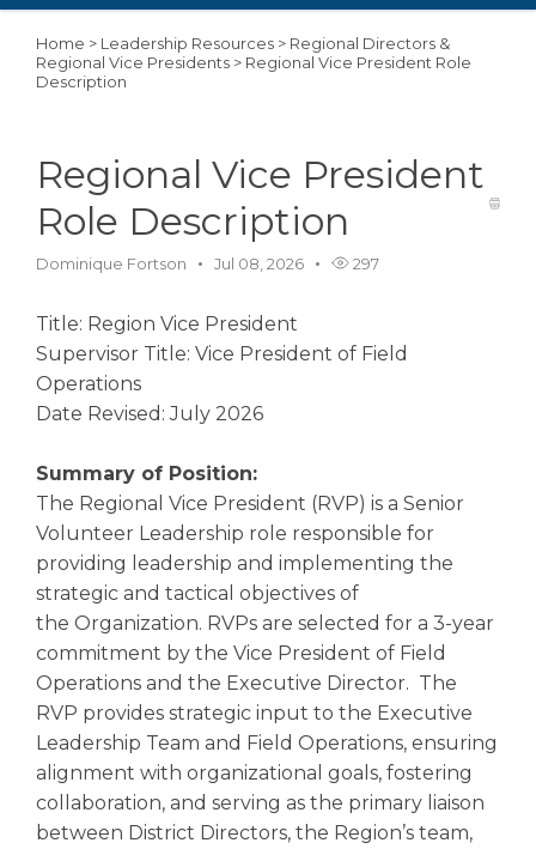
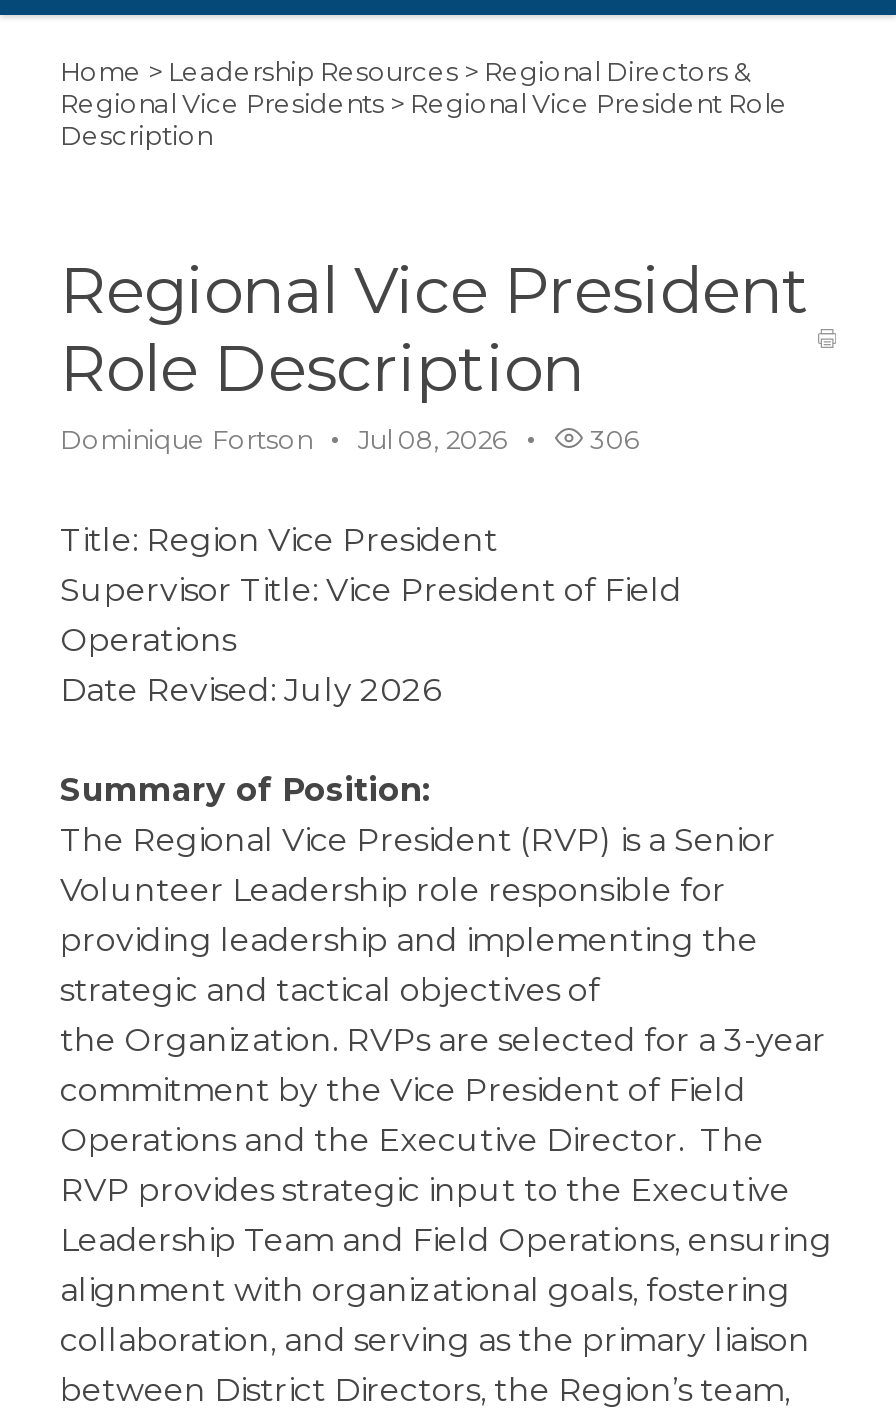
- 297
+ 306
